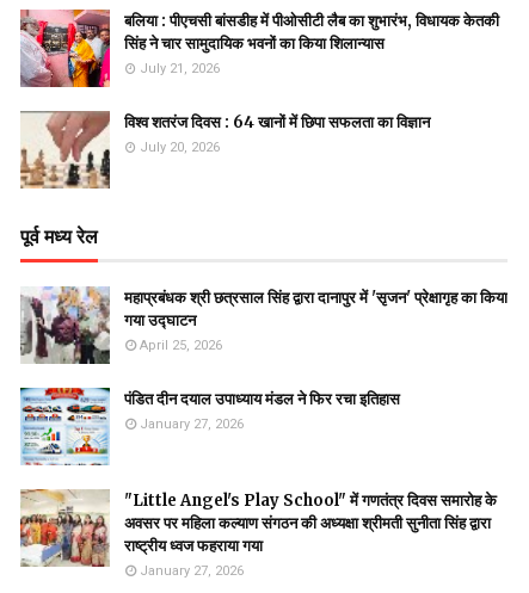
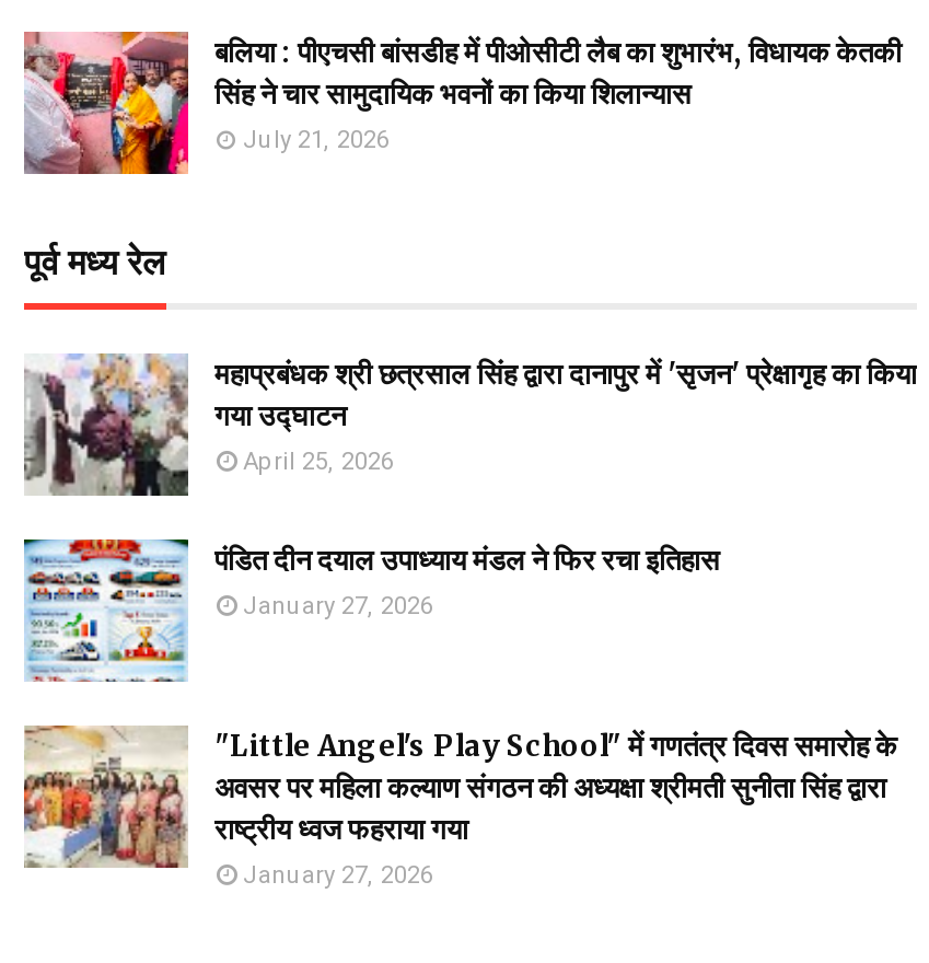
- [image]
- विश्व शतरंज दिवस : 64 खानों में छिपा सफलता का विज्ञान
- July 20, 2026
